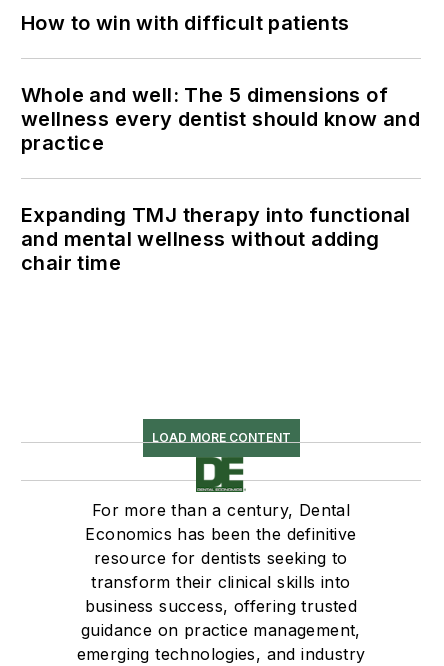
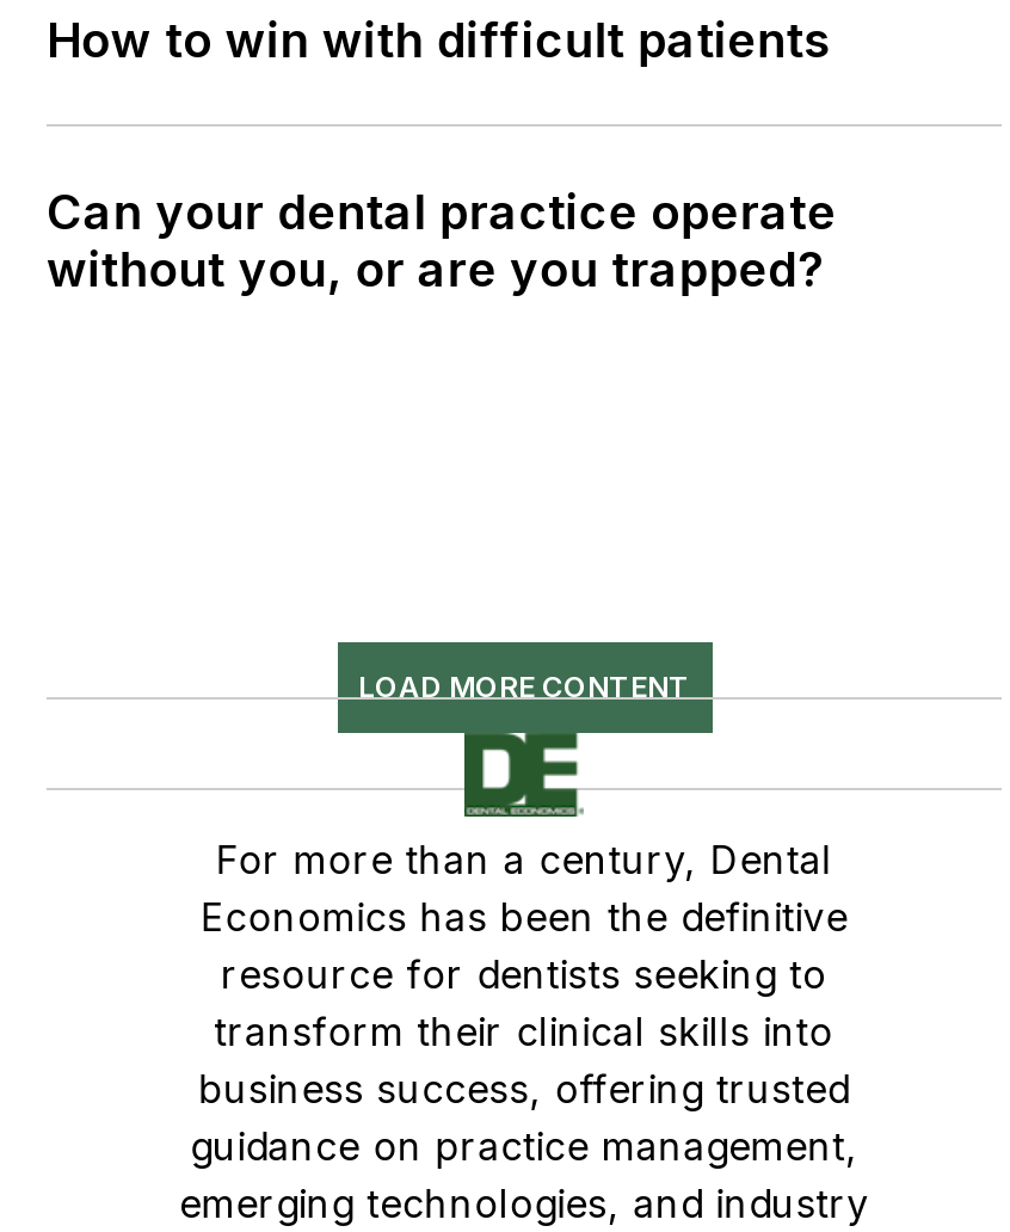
- Whole and well: The 5 dimensions of
- wellness every dentist should know and
- practice
- Expanding TMJ therapy into functional
- and mental wellness without adding
- chair time
+ Can your dental practice operate
+ without you, or are you trapped?
